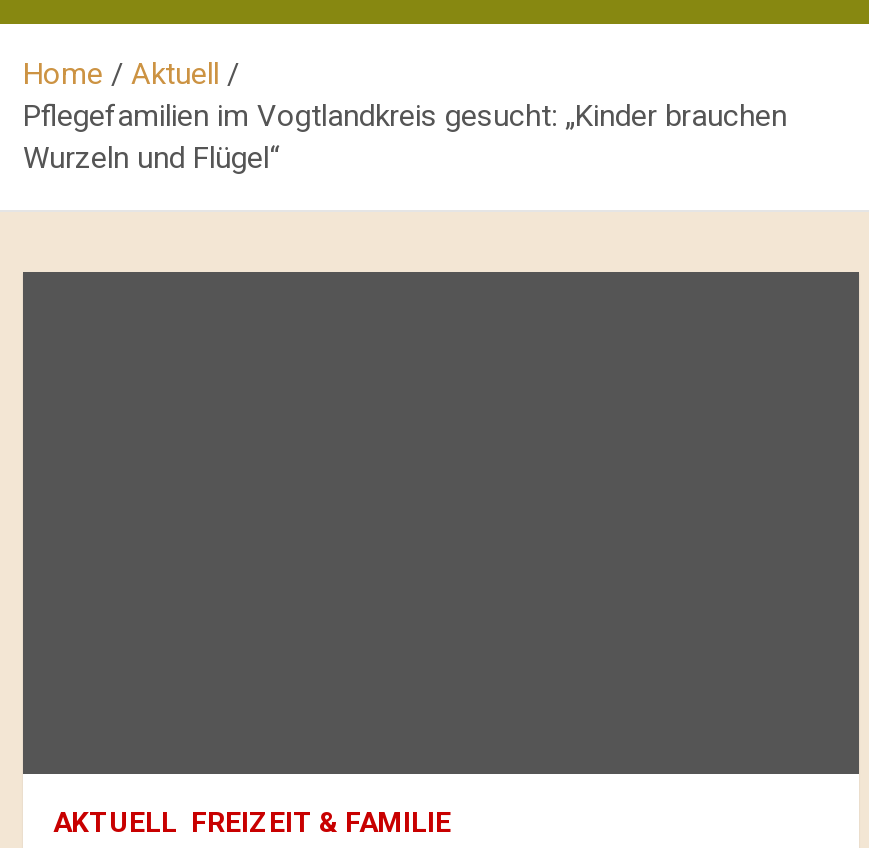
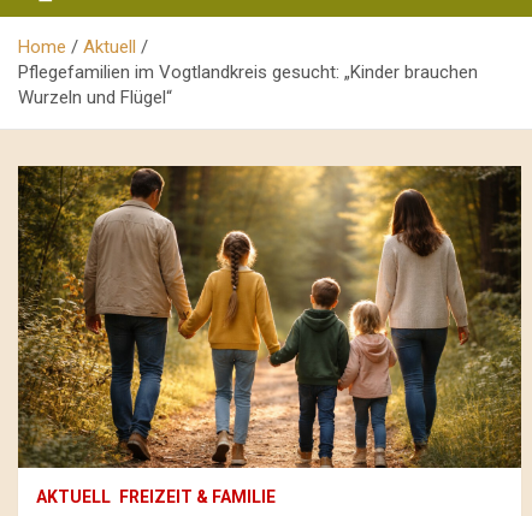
+ [image]
